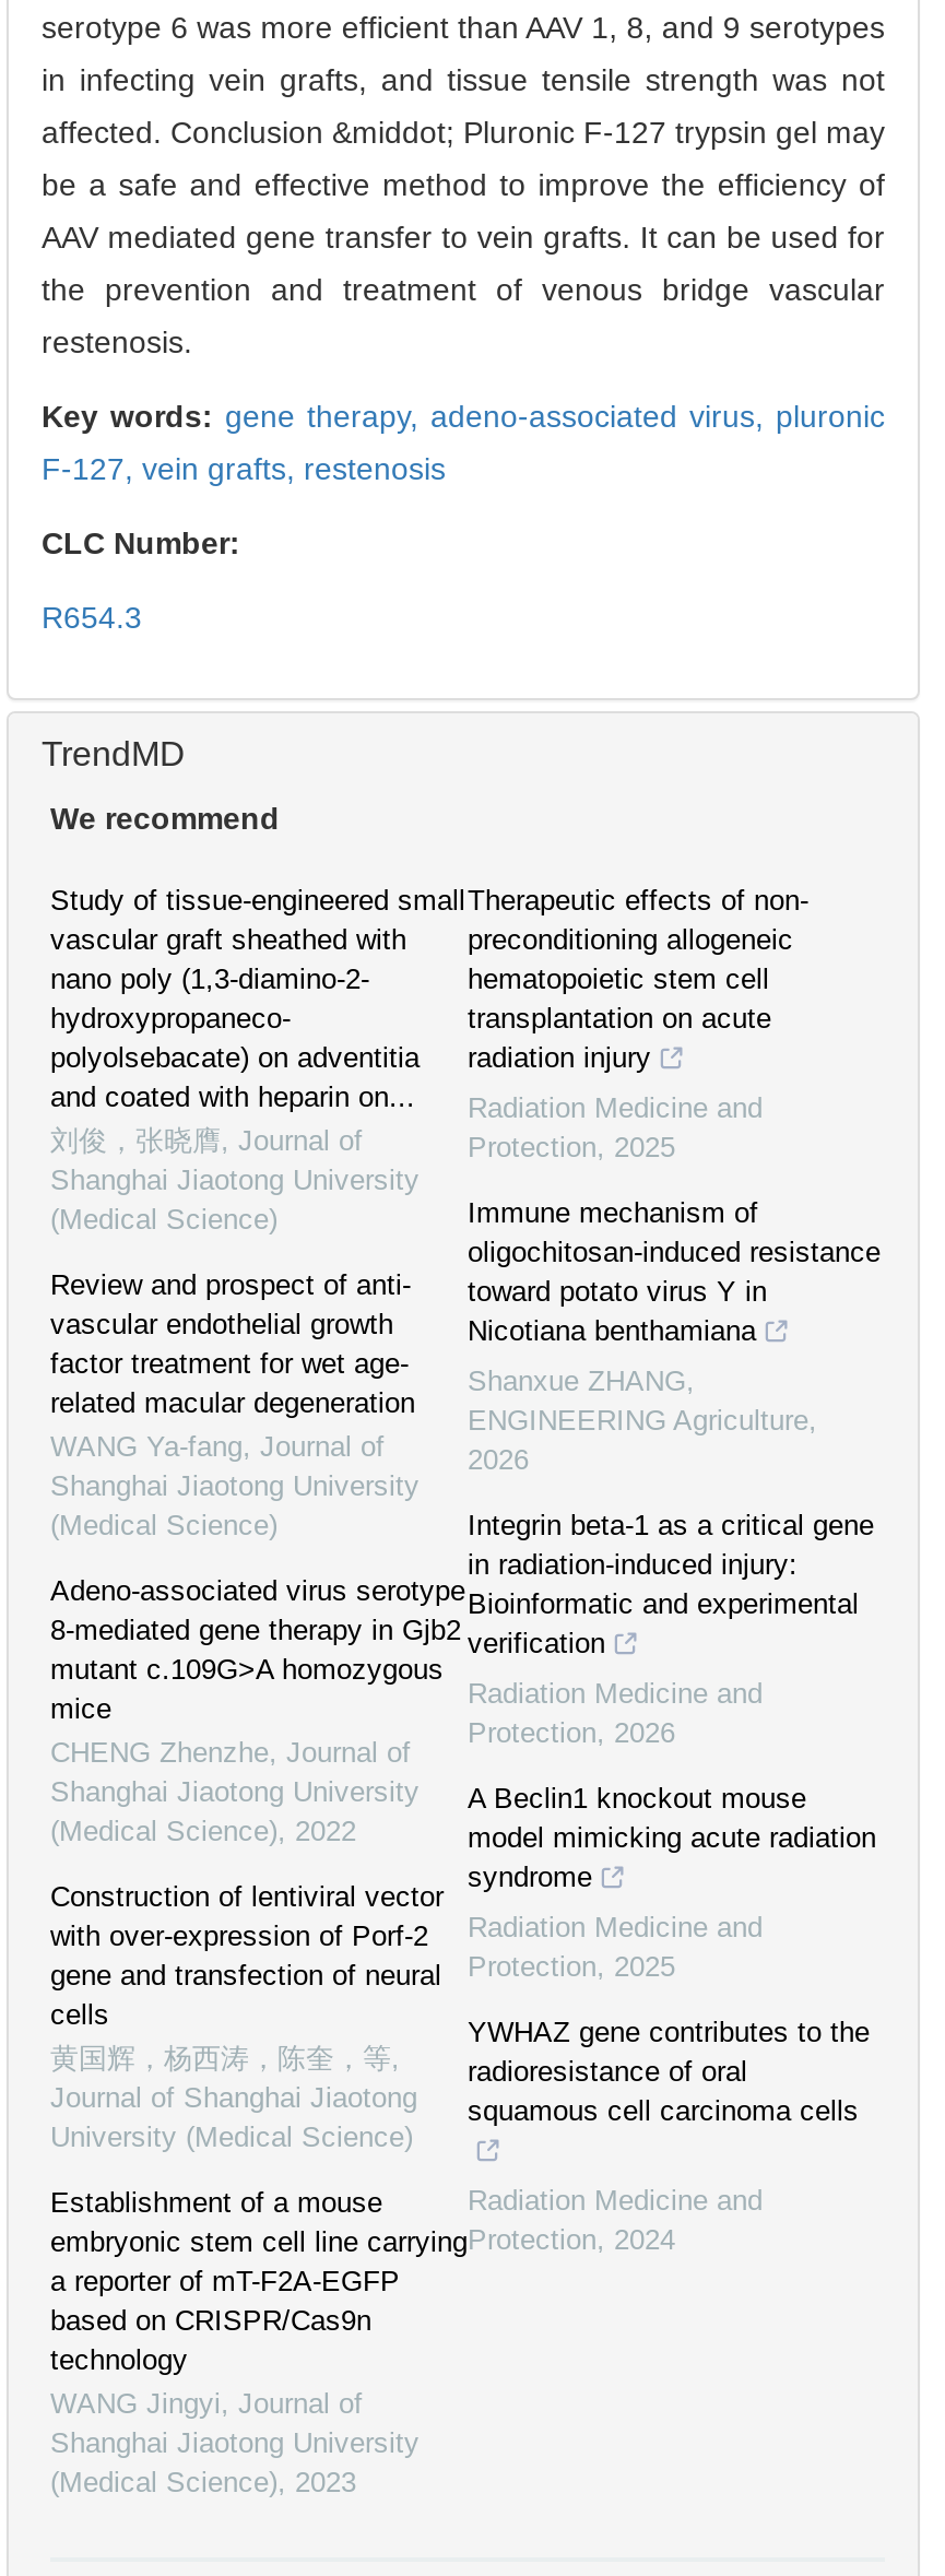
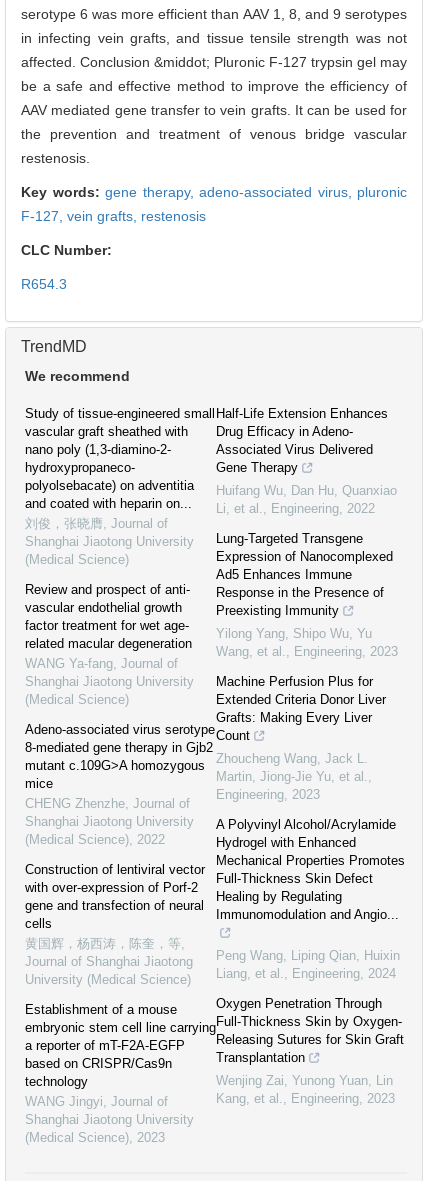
- Therapeutic effects of non-
- preconditioning allogeneic
- hematopoietic stem cell
- transplantation on acute
- radiation injury
+ Half-Life Extension Enhances
+ Drug Efficacy in Adeno-
+ Associated Virus Delivered
+ Gene Therapy

- Radiation Medicine and
- Protection, 2025
+ Huifang Wu, Dan Hu, Quanxiao
+ Li, et al., Engineering, 2022

- Immune mechanism of
- oligochitosan-induced resistance
- toward potato virus Y in
- Nicotiana benthamiana
+ Lung-Targeted Transgene
+ Expression of Nanocomplexed
+ Ad5 Enhances Immune
+ Response in the Presence of
+ Preexisting Immunity

- Shanxue ZHANG,
- ENGINEERING Agriculture,
- 2026
+ Yilong Yang, Shipo Wu, Yu
+ Wang, et al., Engineering, 2023

- Integrin beta-1 as a critical gene
- in radiation-induced injury:
- Bioinformatic and experimental
- verification
+ Machine Perfusion Plus for
+ Extended Criteria Donor Liver
+ Grafts: Making Every Liver
+ Count

- Radiation Medicine and
- Protection, 2026
+ Zhoucheng Wang, Jack L.
+ Martin, Jiong-Jie Yu, et al.,
+ Engineering, 2023

- A Beclin1 knockout mouse
- model mimicking acute radiation
- syndrome
+ A Polyvinyl Alcohol/Acrylamide
+ Hydrogel with Enhanced
+ Mechanical Properties Promotes
+ Full-Thickness Skin Defect
+ Healing by Regulating
+ Immunomodulation and Angio...

- Radiation Medicine and
- Protection, 2025
+ Peng Wang, Liping Qian, Huixin
+ Liang, et al., Engineering, 2024

- YWHAZ gene contributes to the
- radioresistance of oral
- squamous cell carcinoma cells
+ Oxygen Penetration Through
+ Full-Thickness Skin by Oxygen-
+ Releasing Sutures for Skin Graft
+ Transplantation

- Radiation Medicine and
- Protection, 2024
+ Wenjing Zai, Yunong Yuan, Lin
+ Kang, et al., Engineering, 2023
